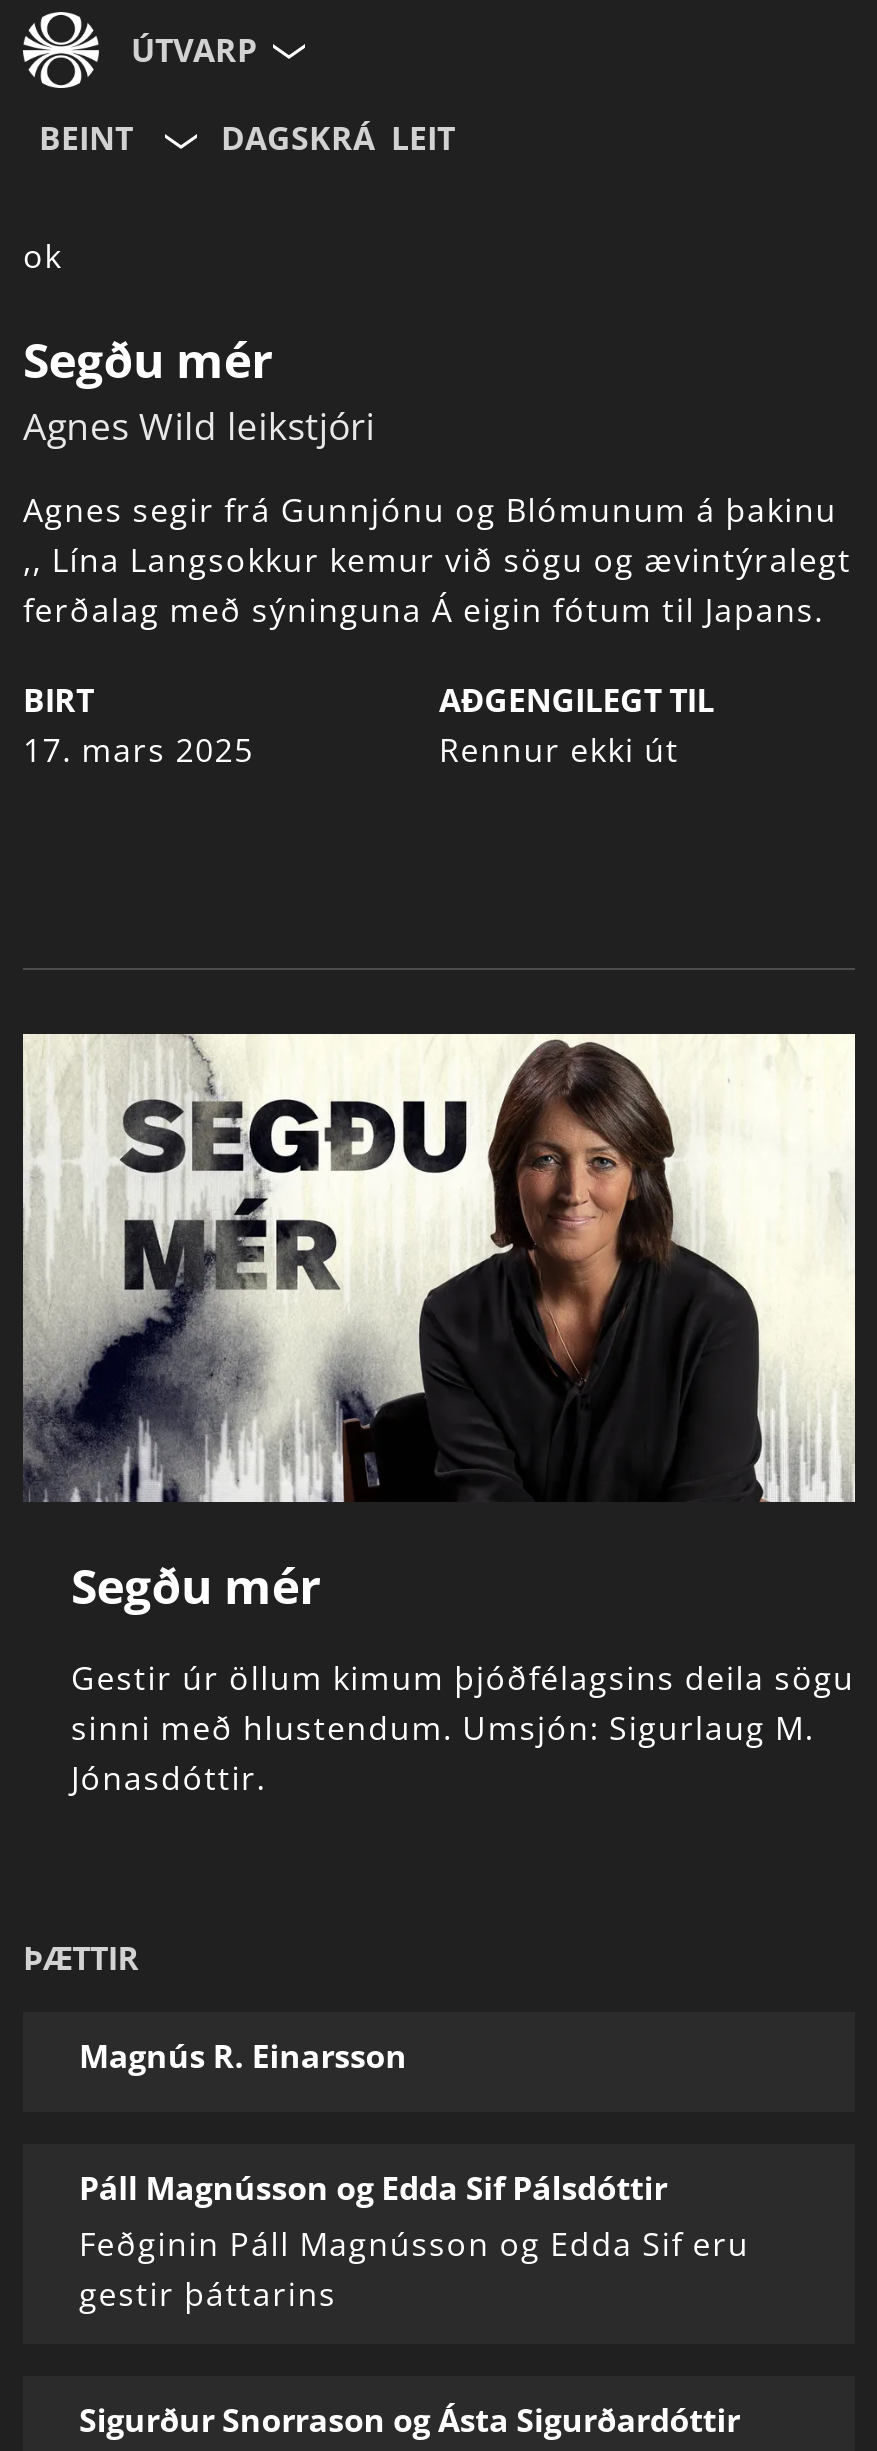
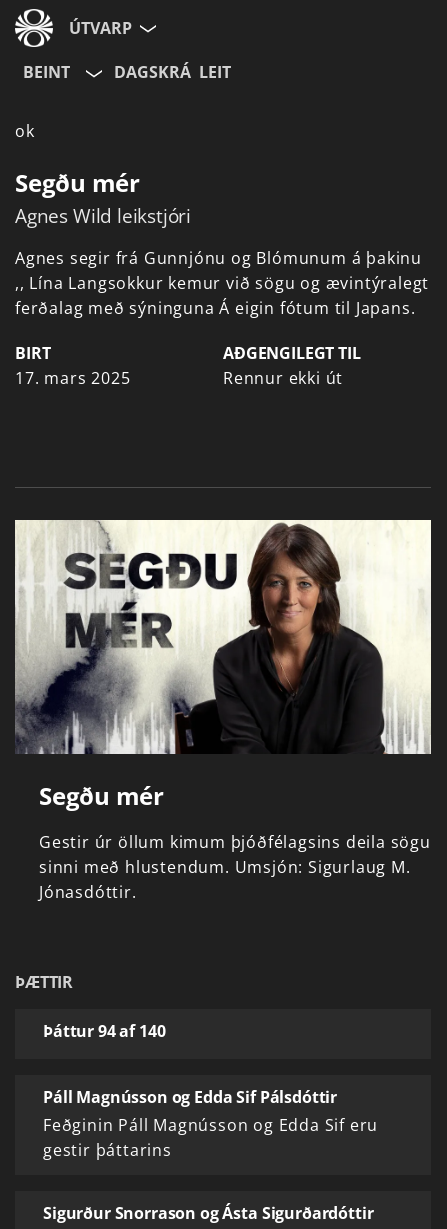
- Magnús R. Einarsson
+ Þáttur 94 af 140
